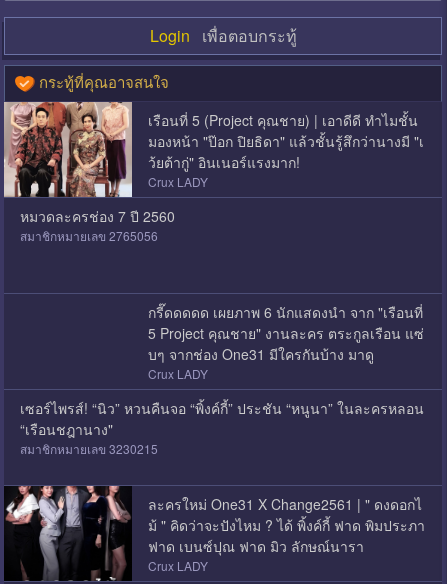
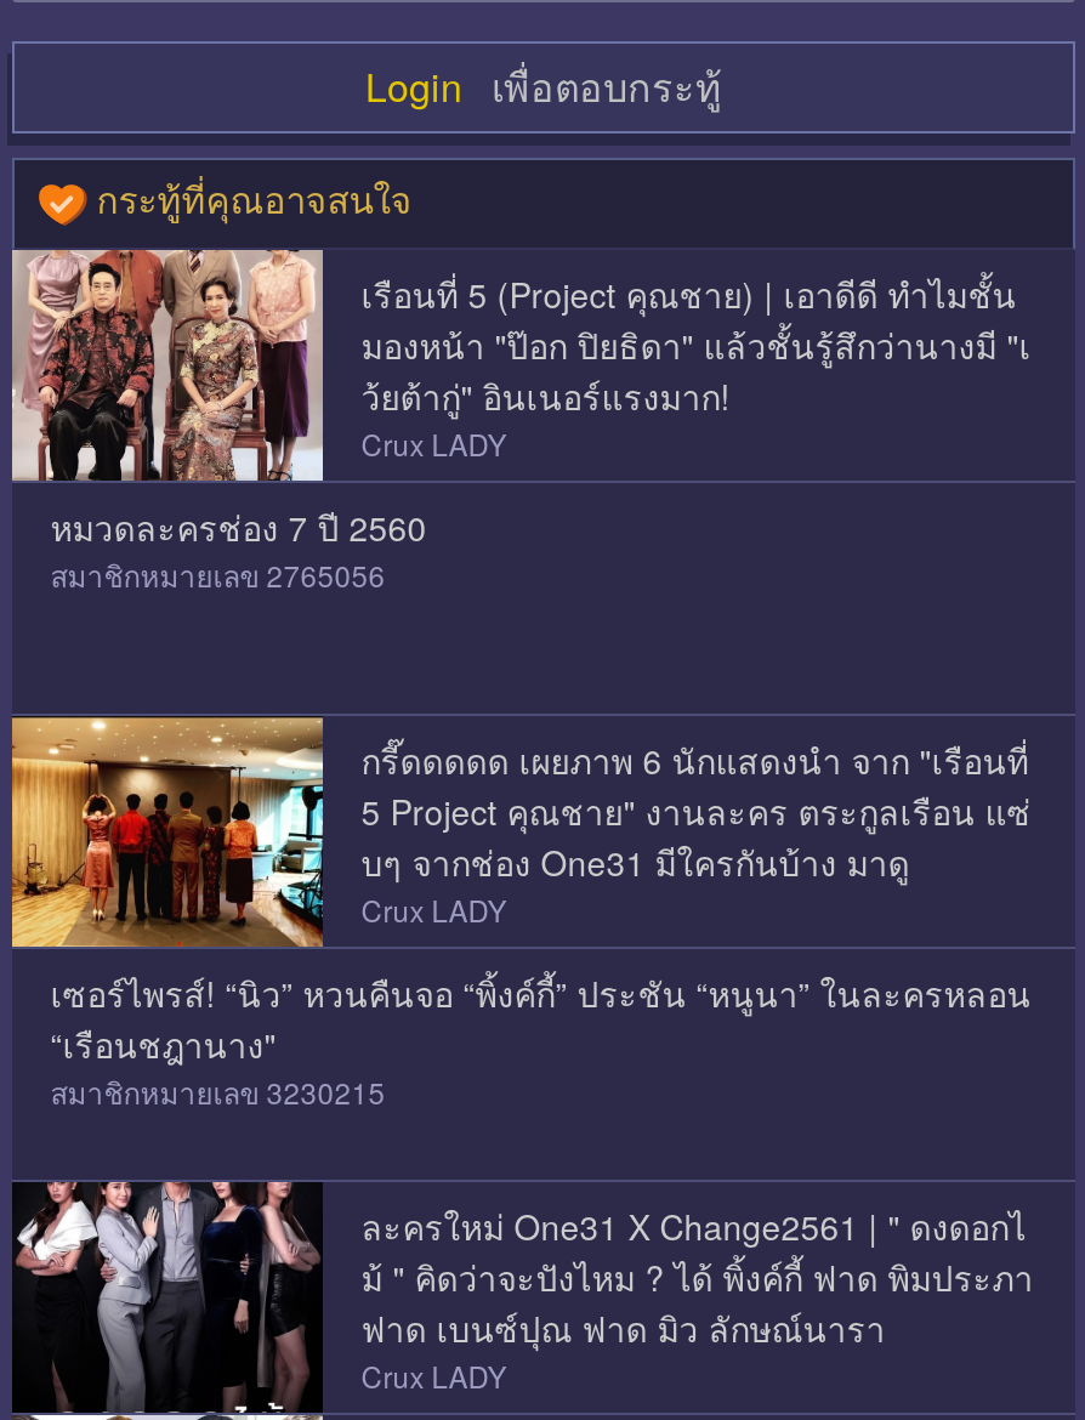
+ [image]
